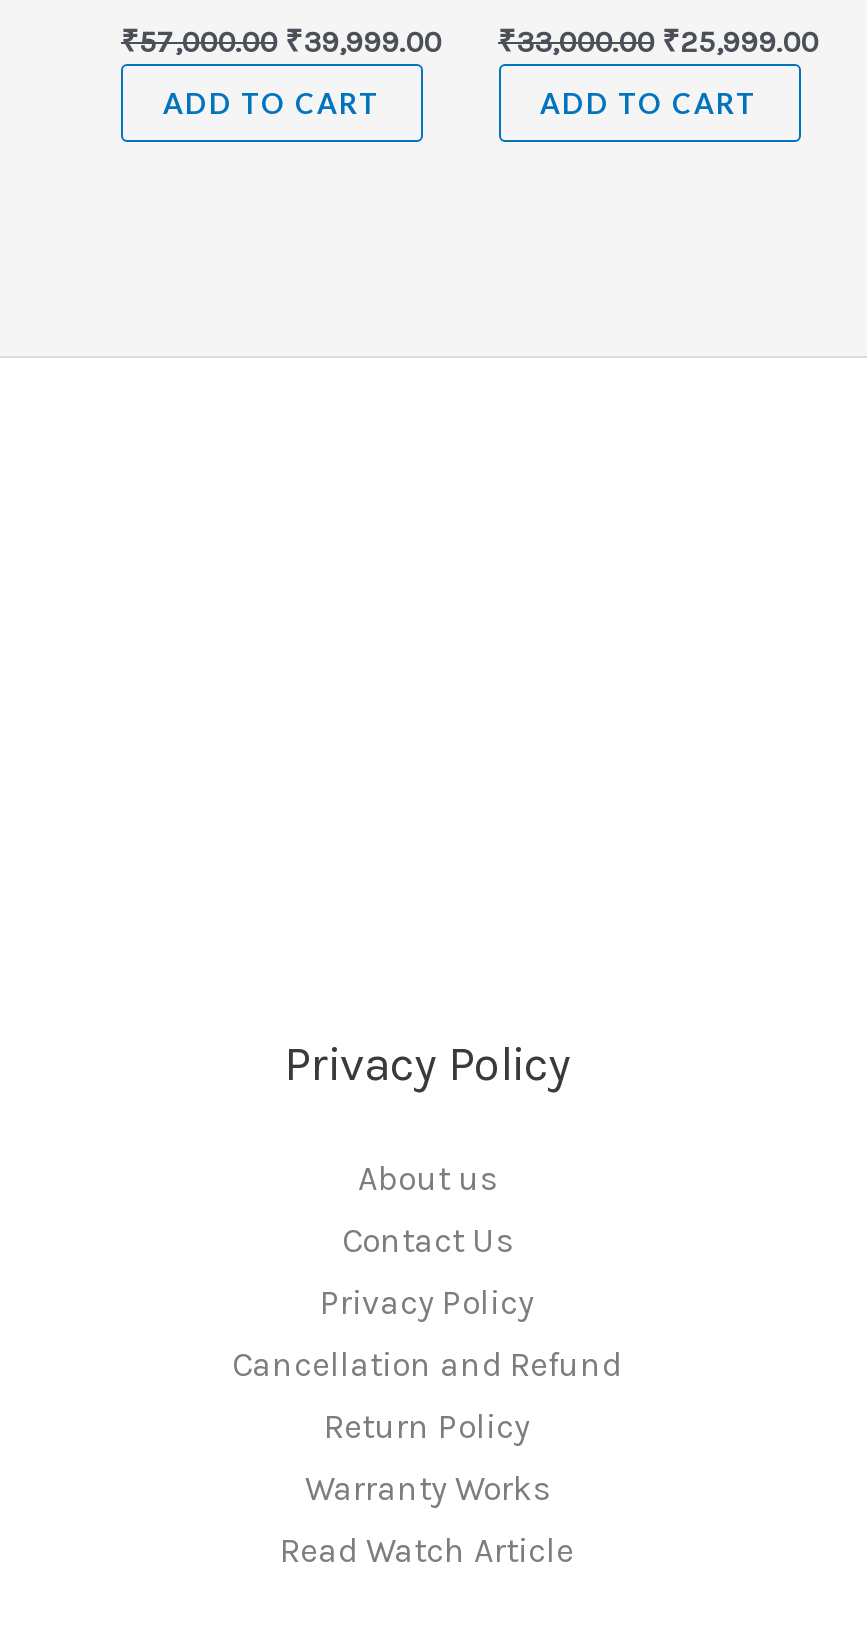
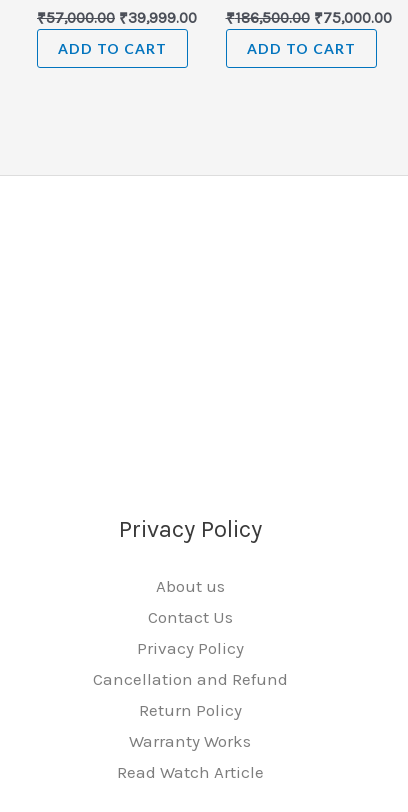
- ₹33,000.00
+ ₹186,500.00

- ₹25,999.00
+ ₹75,000.00
